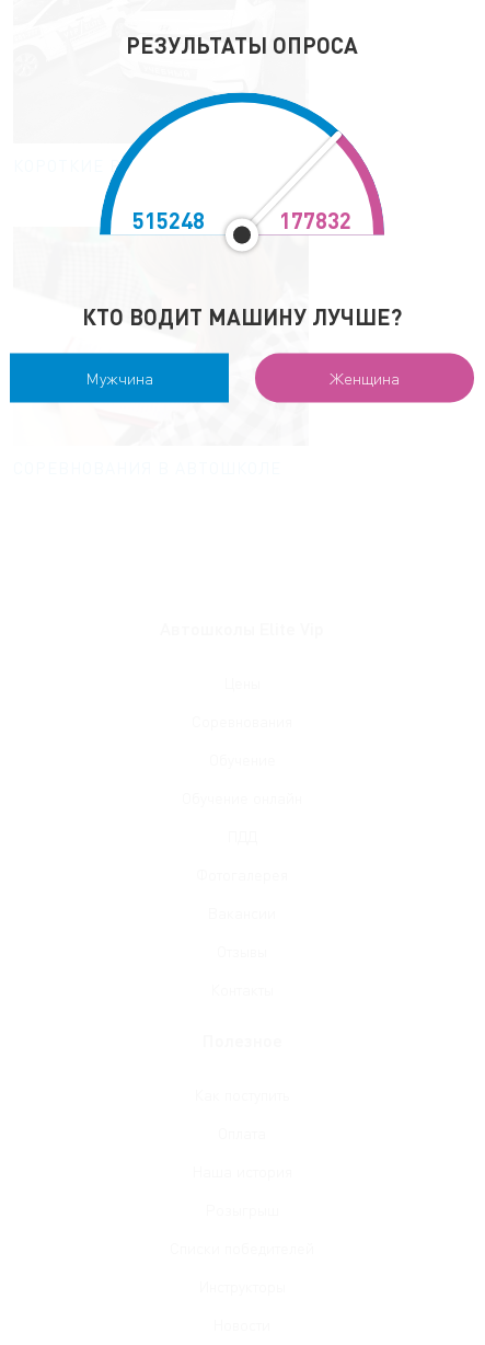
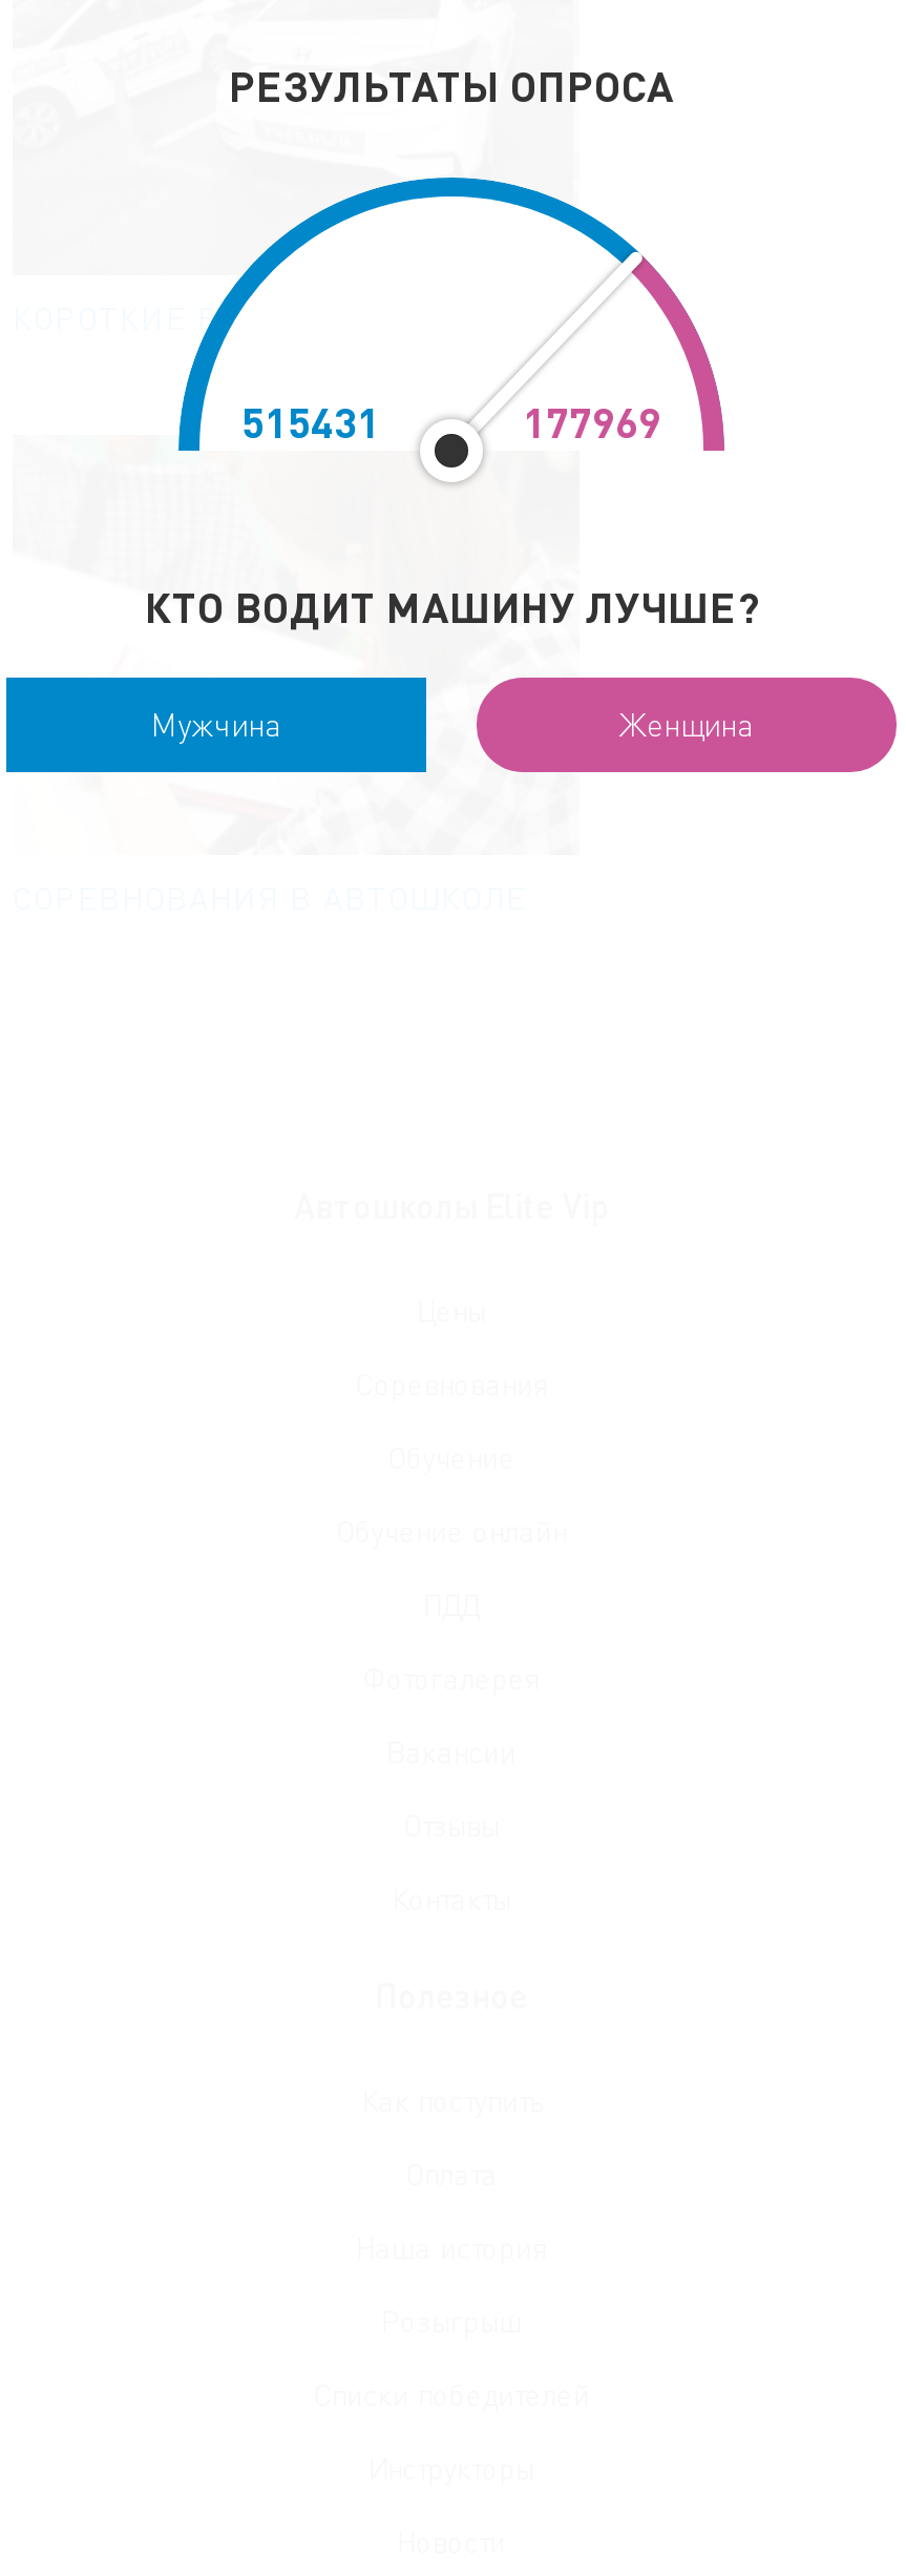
- 515248
+ 515431

- 177832
+ 177969
